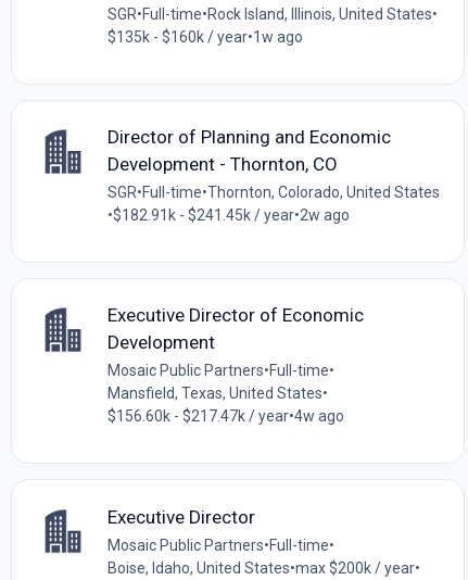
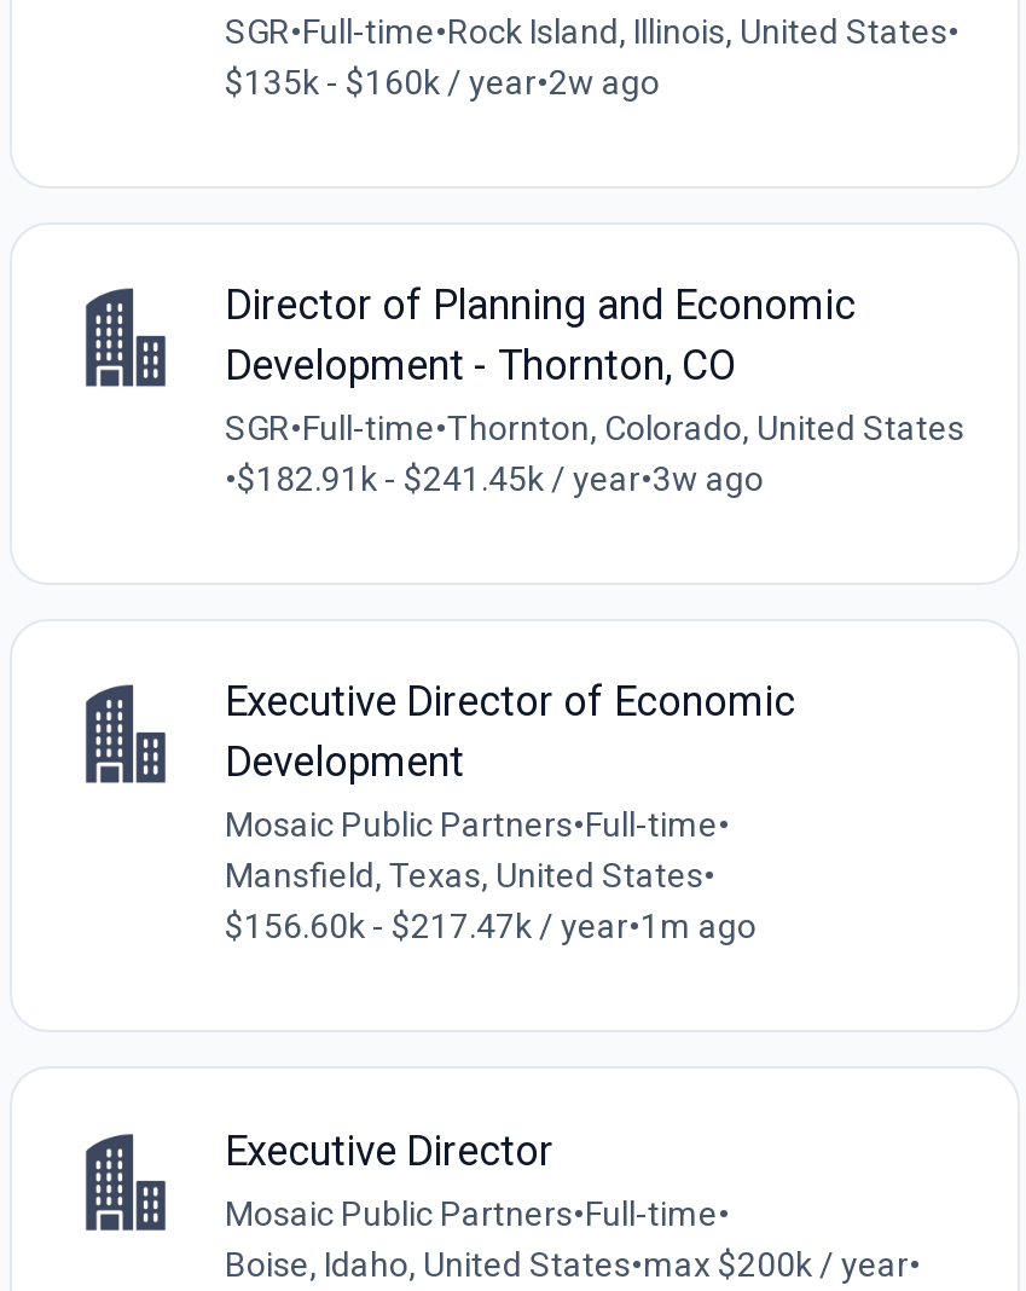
- $135k - $160k / year•1w ago
+ $135k - $160k / year•2w ago

- •$182.91k - $241.45k / year•2w ago
+ •$182.91k - $241.45k / year•3w ago

- $156.60k - $217.47k / year•4w ago
+ $156.60k - $217.47k / year•1m ago
